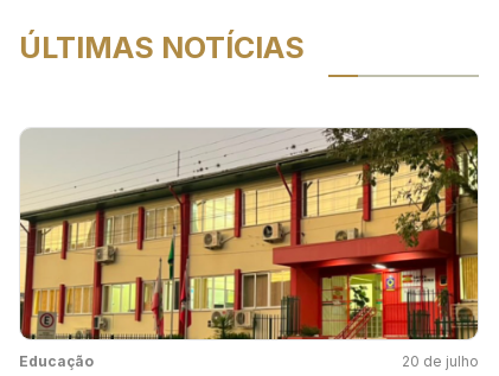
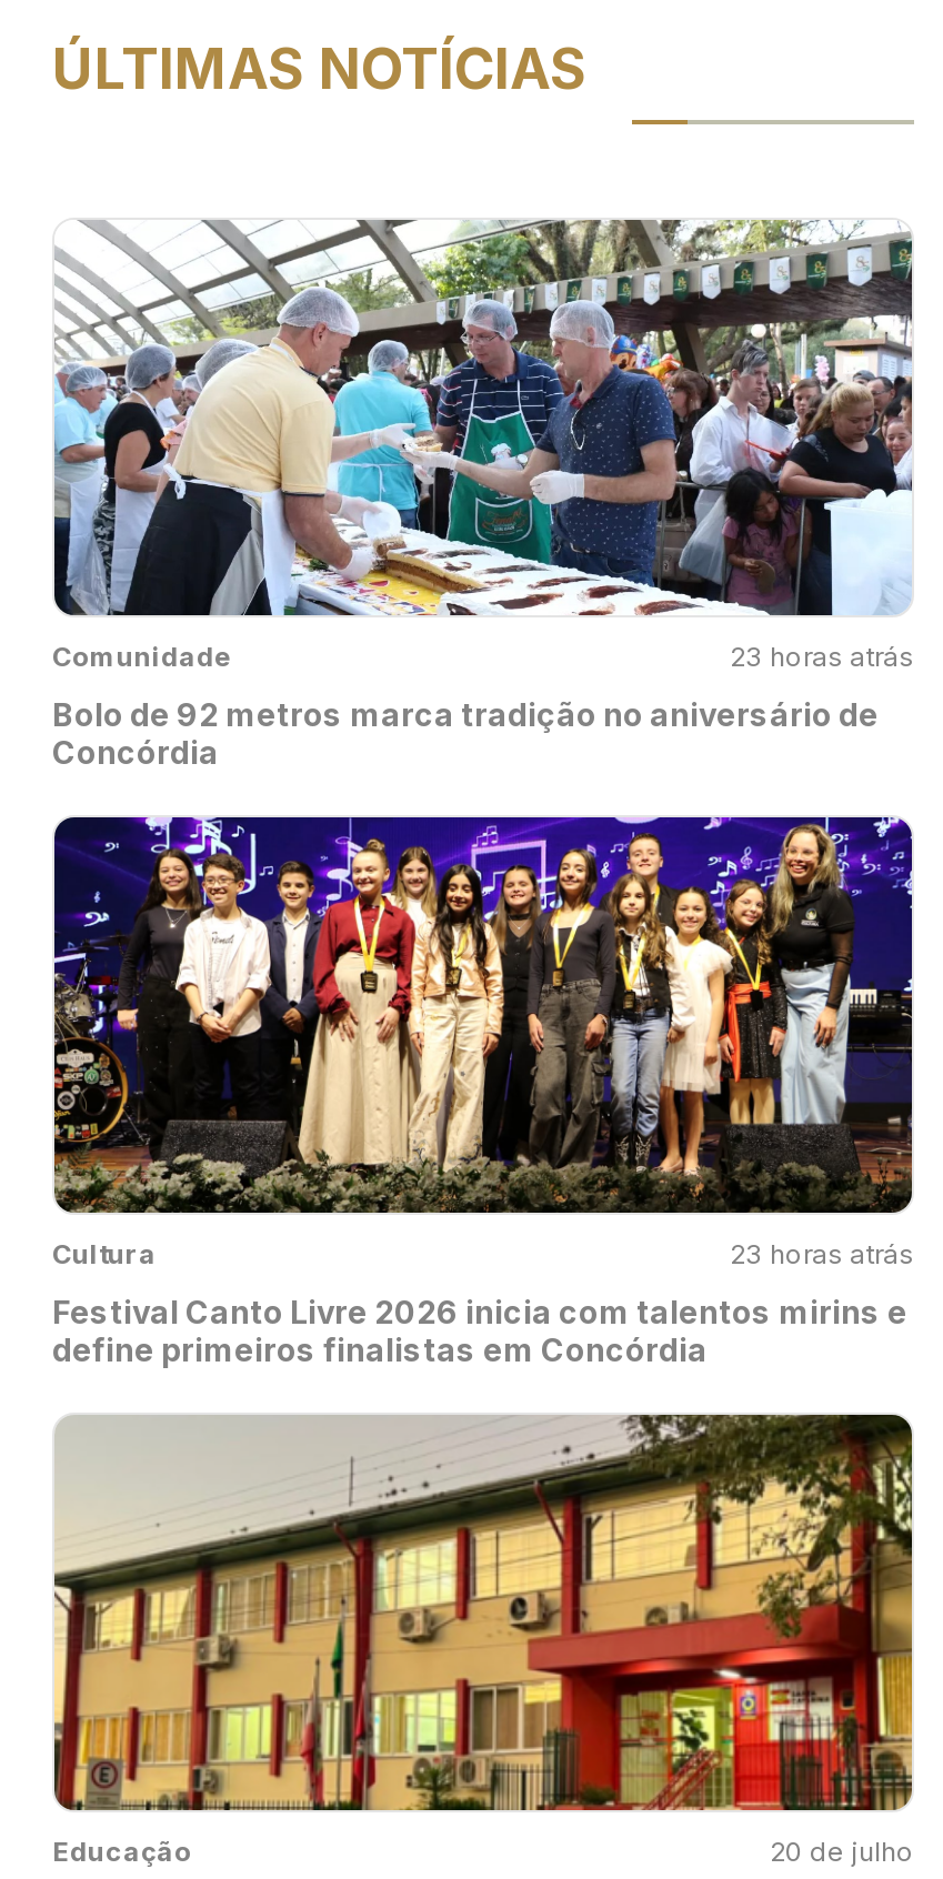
+ [image]
+ Comunidade
+ 23 horas atrás
+ Bolo de 92 metros marca tradição no aniversário de
+ Concórdia

+ [image]
+ Cultura
+ 23 horas atrás
+ Festival Canto Livre 2026 inicia com talentos mirins e
+ define primeiros finalistas em Concórdia
